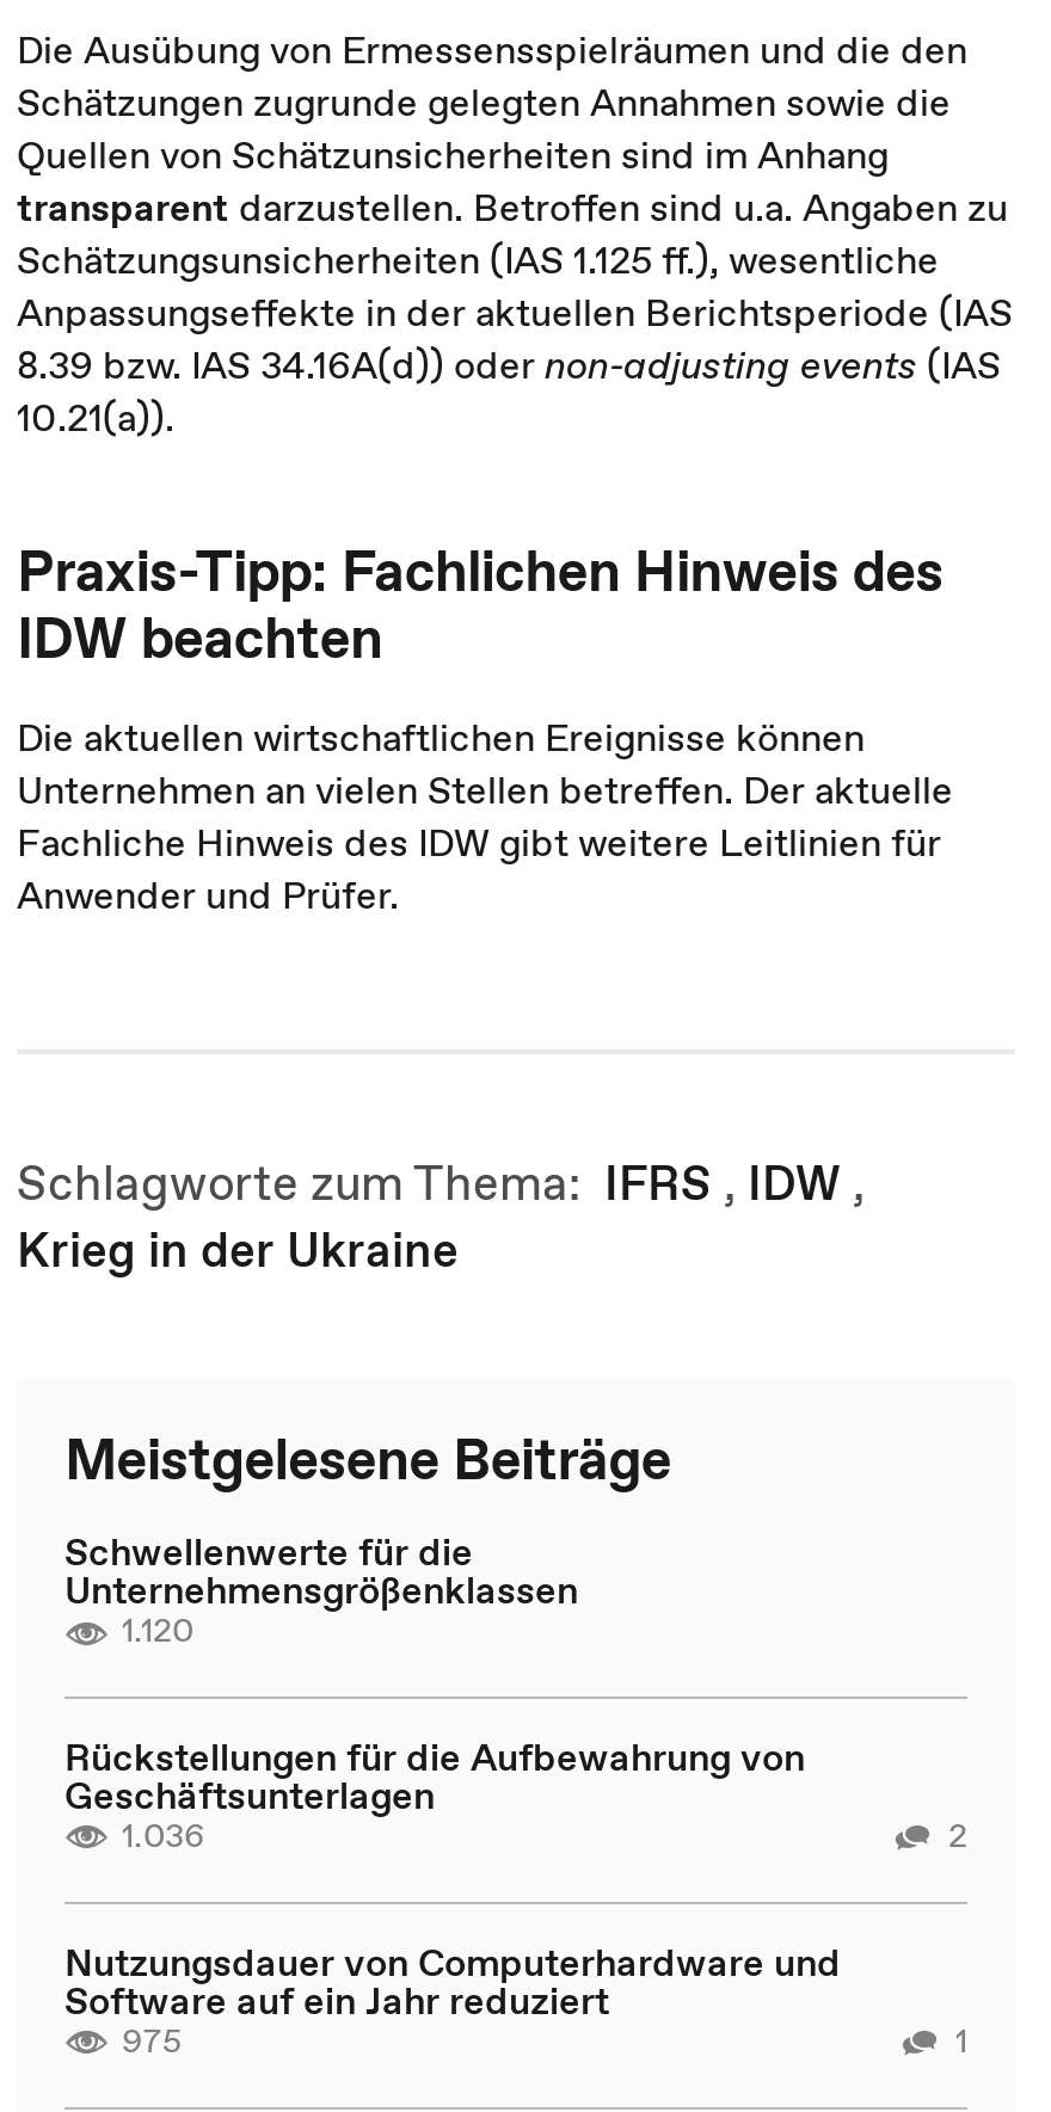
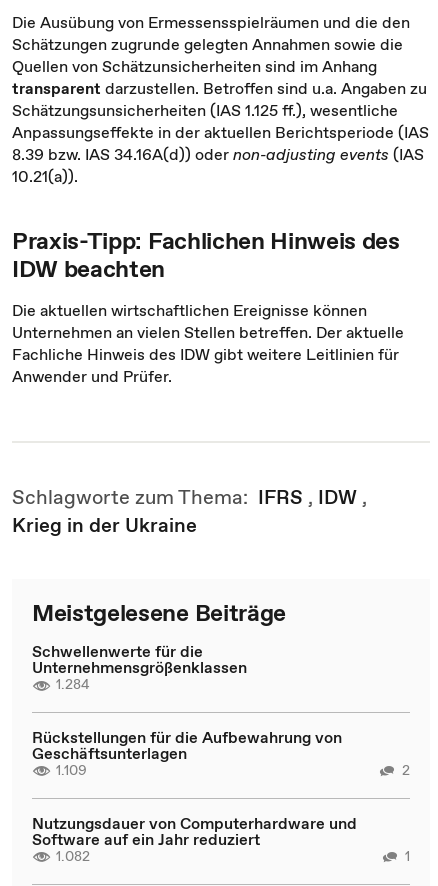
- 1.120
+ 1.284

- 1.036
+ 1.109

- 975
+ 1.082
